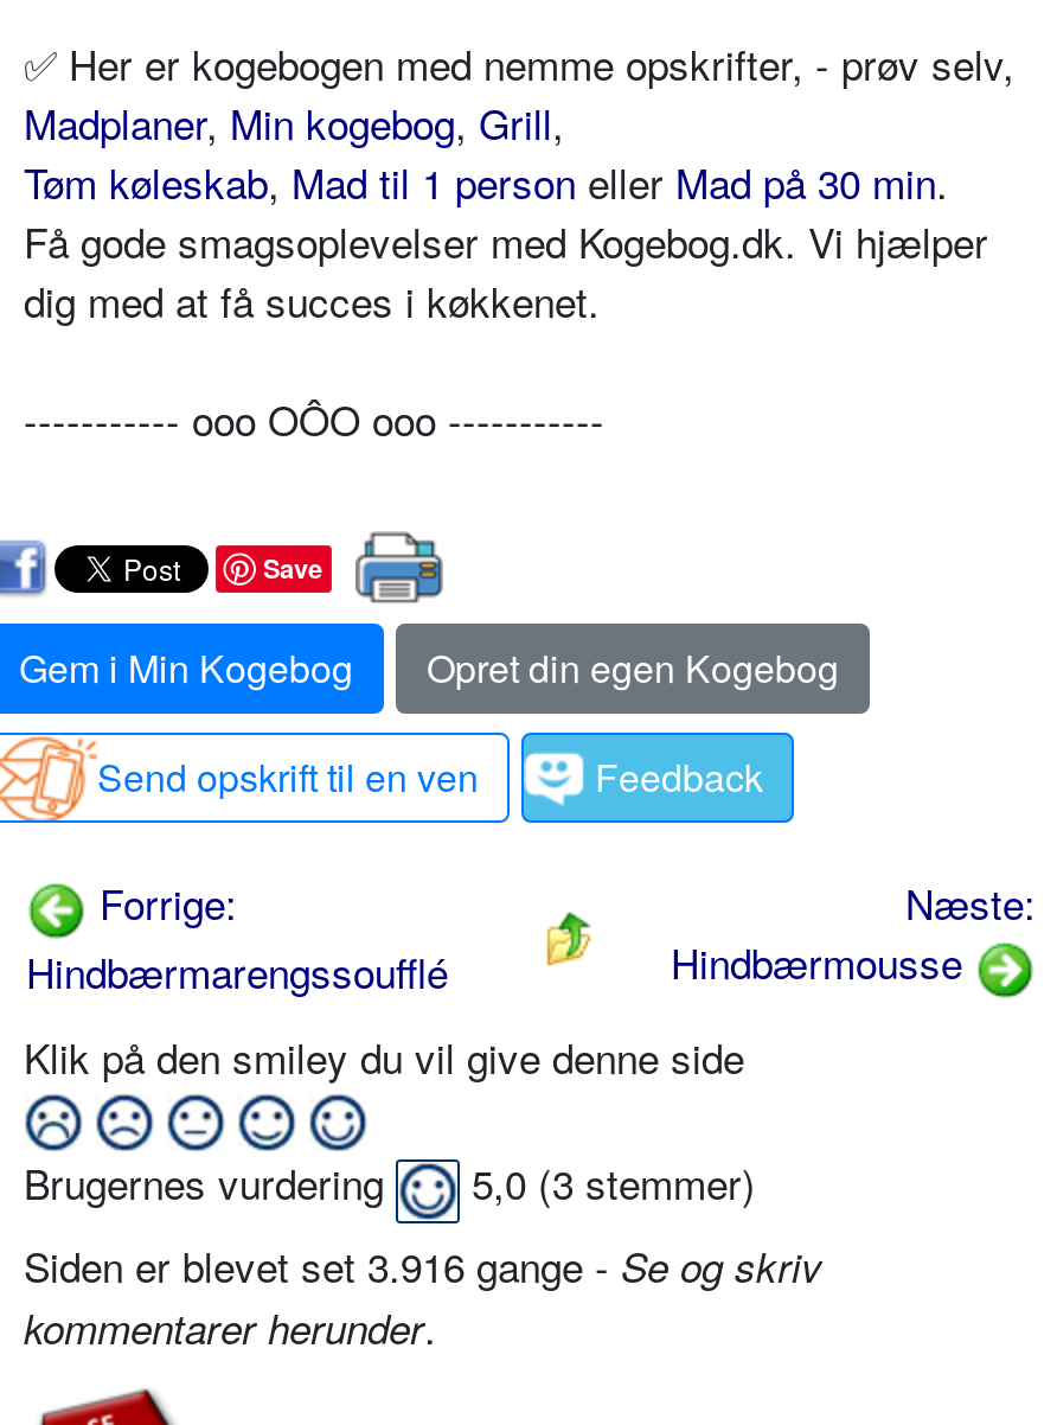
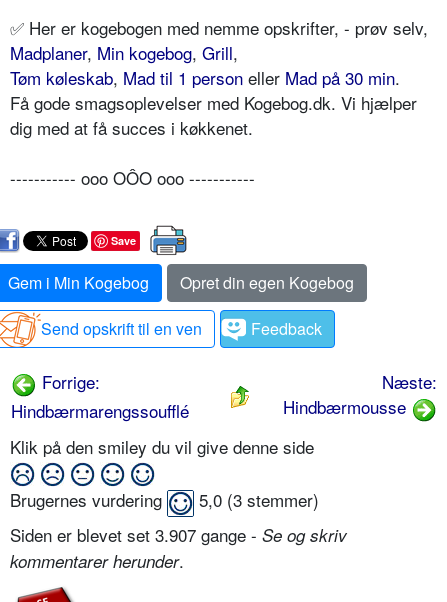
- Siden er blevet set 3.916 gange - Se og skriv
+ Siden er blevet set 3.907 gange - Se og skriv
